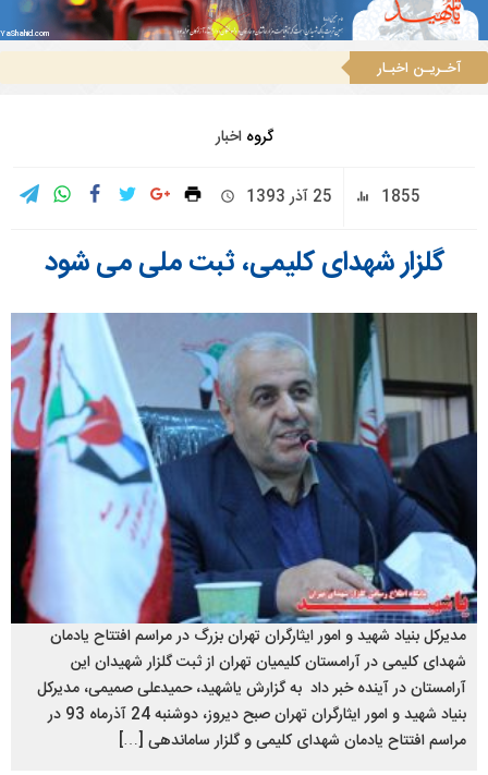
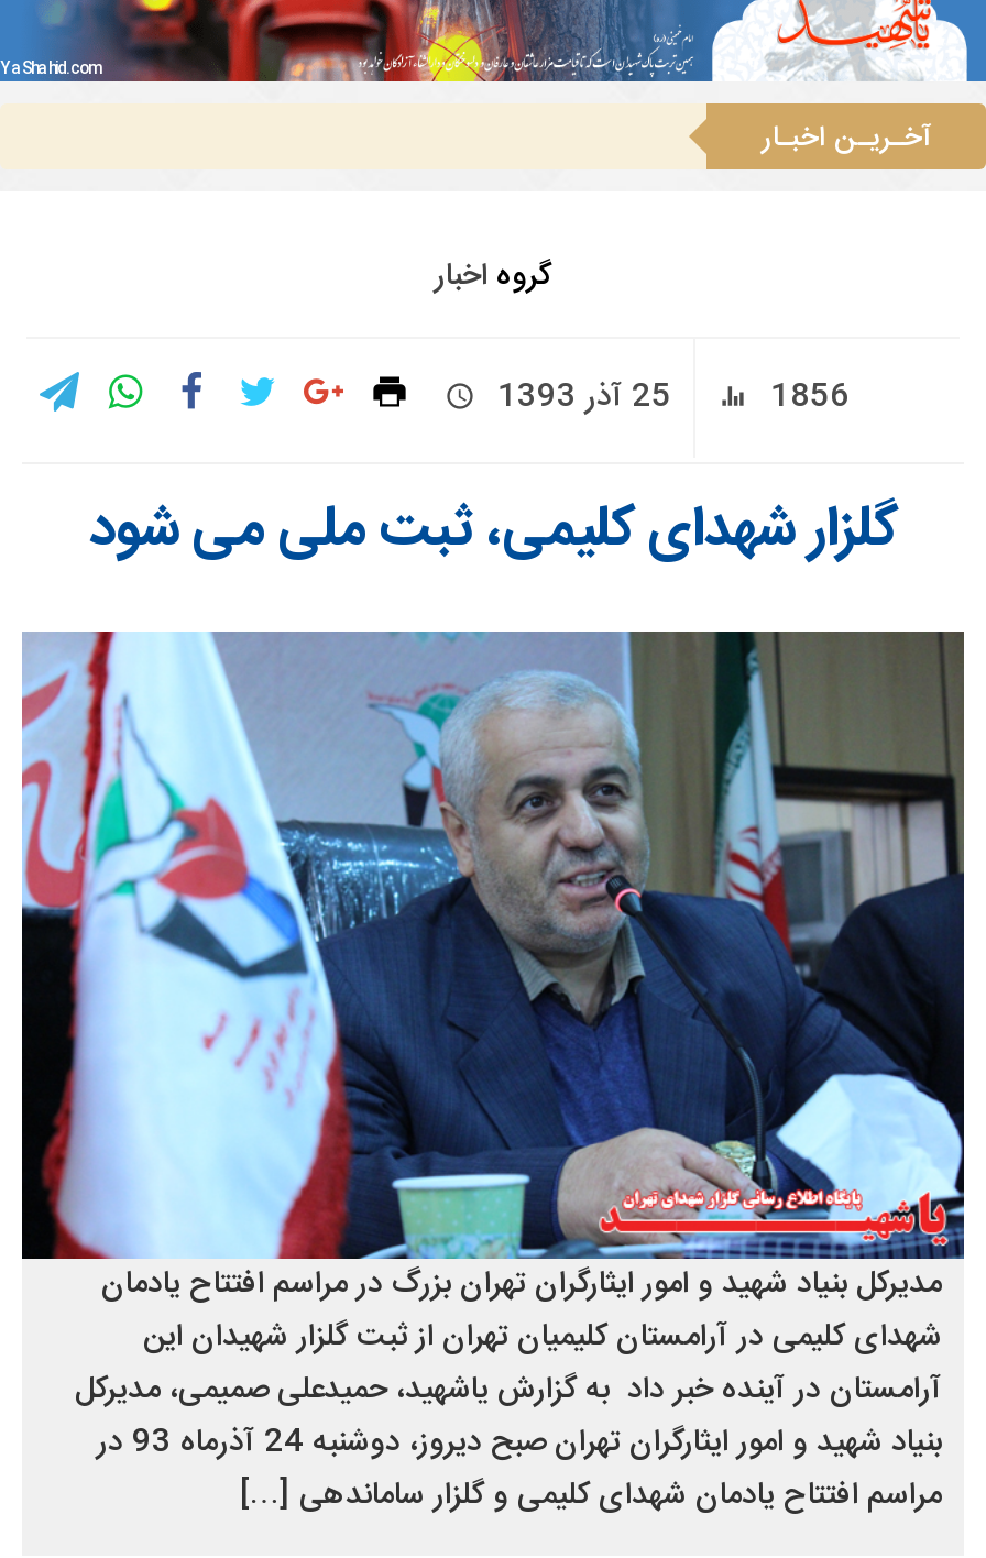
- 1855
+ 1856
